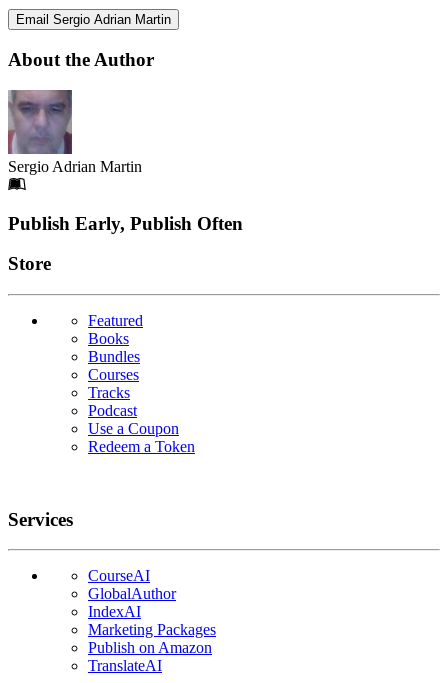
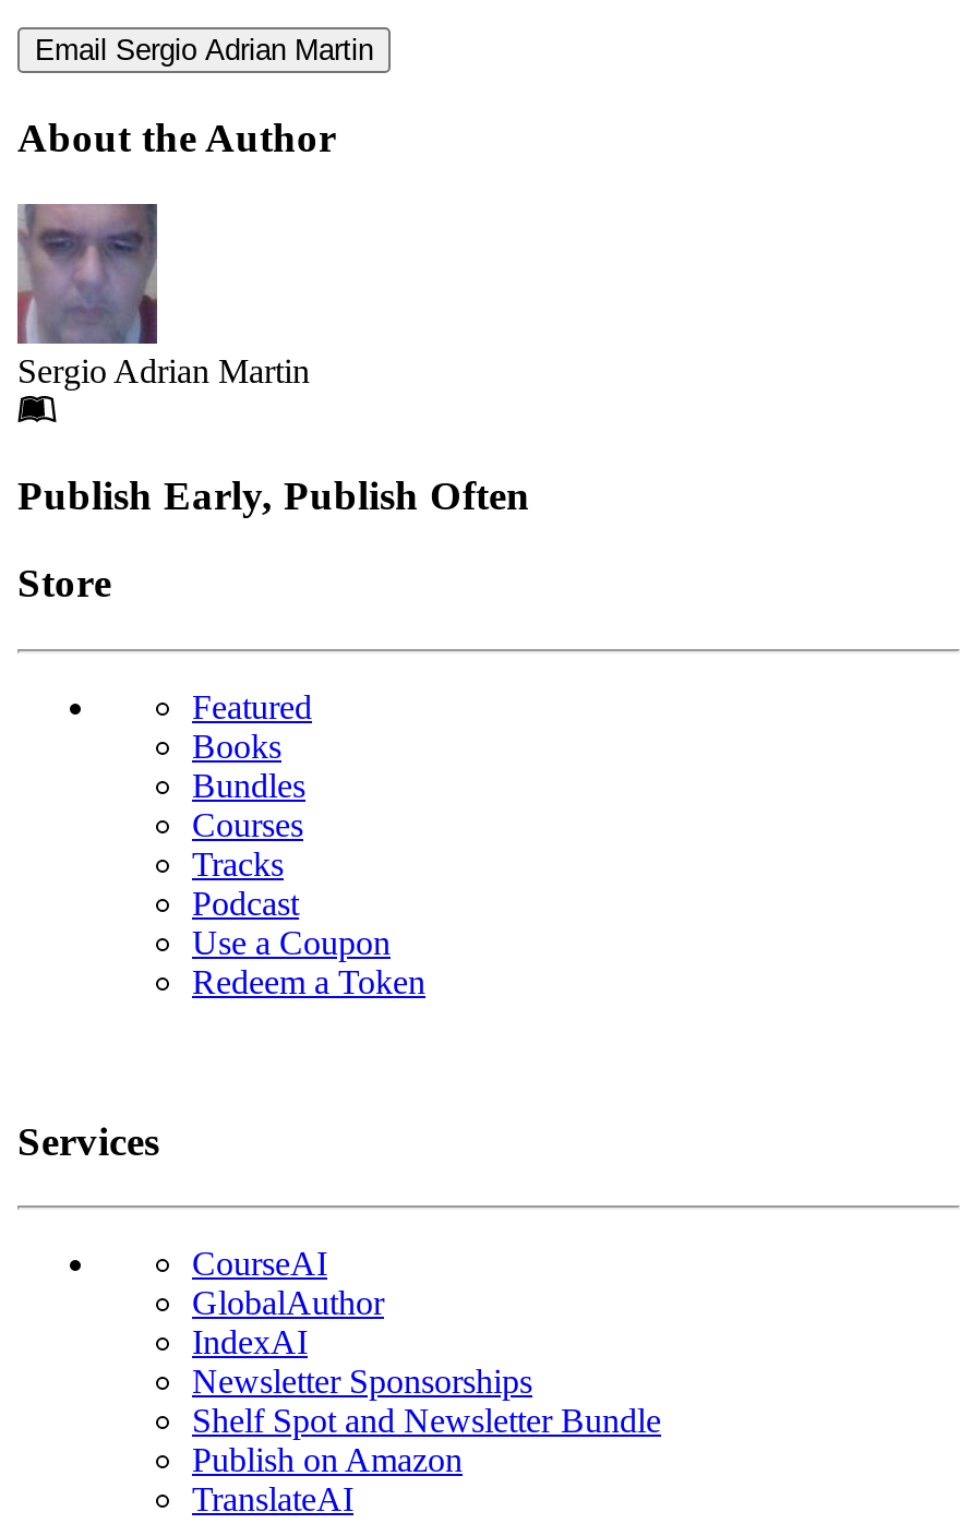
- Marketing Packages
+ Newsletter Sponsorships
+ Shelf Spot and Newsletter Bundle
